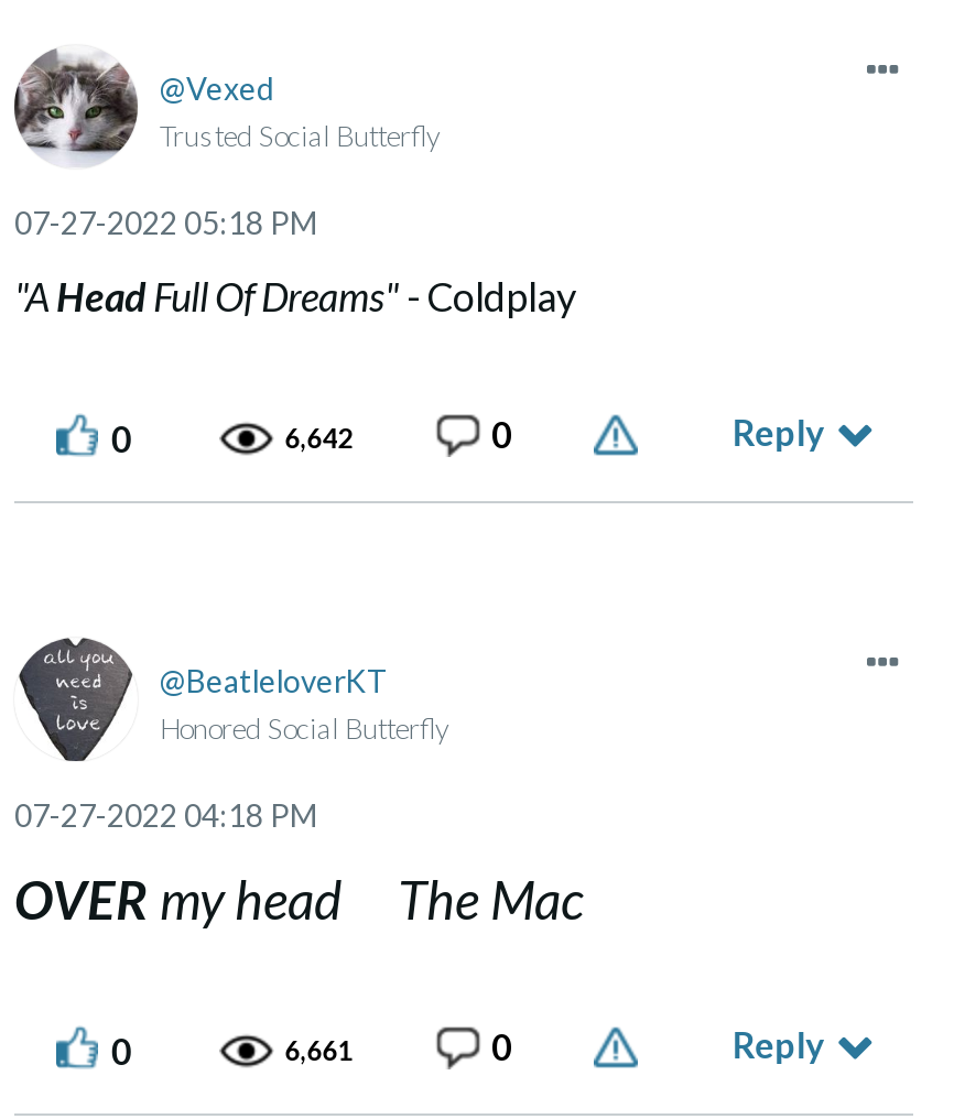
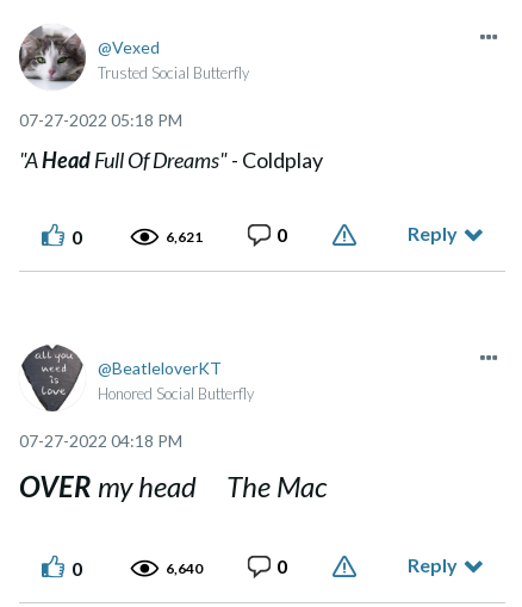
- 6,642
+ 6,621

- 6,661
+ 6,640
